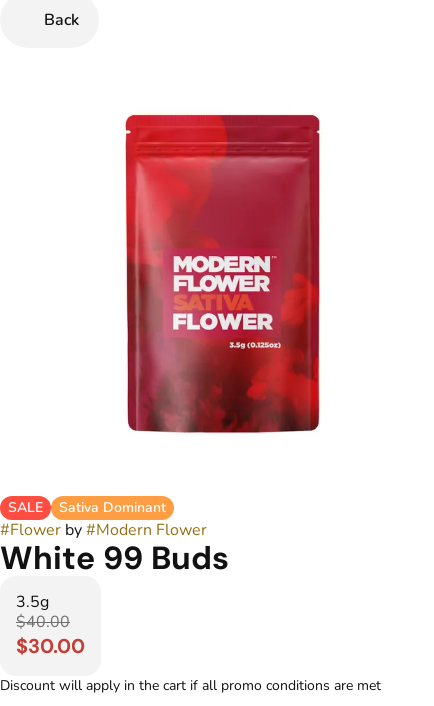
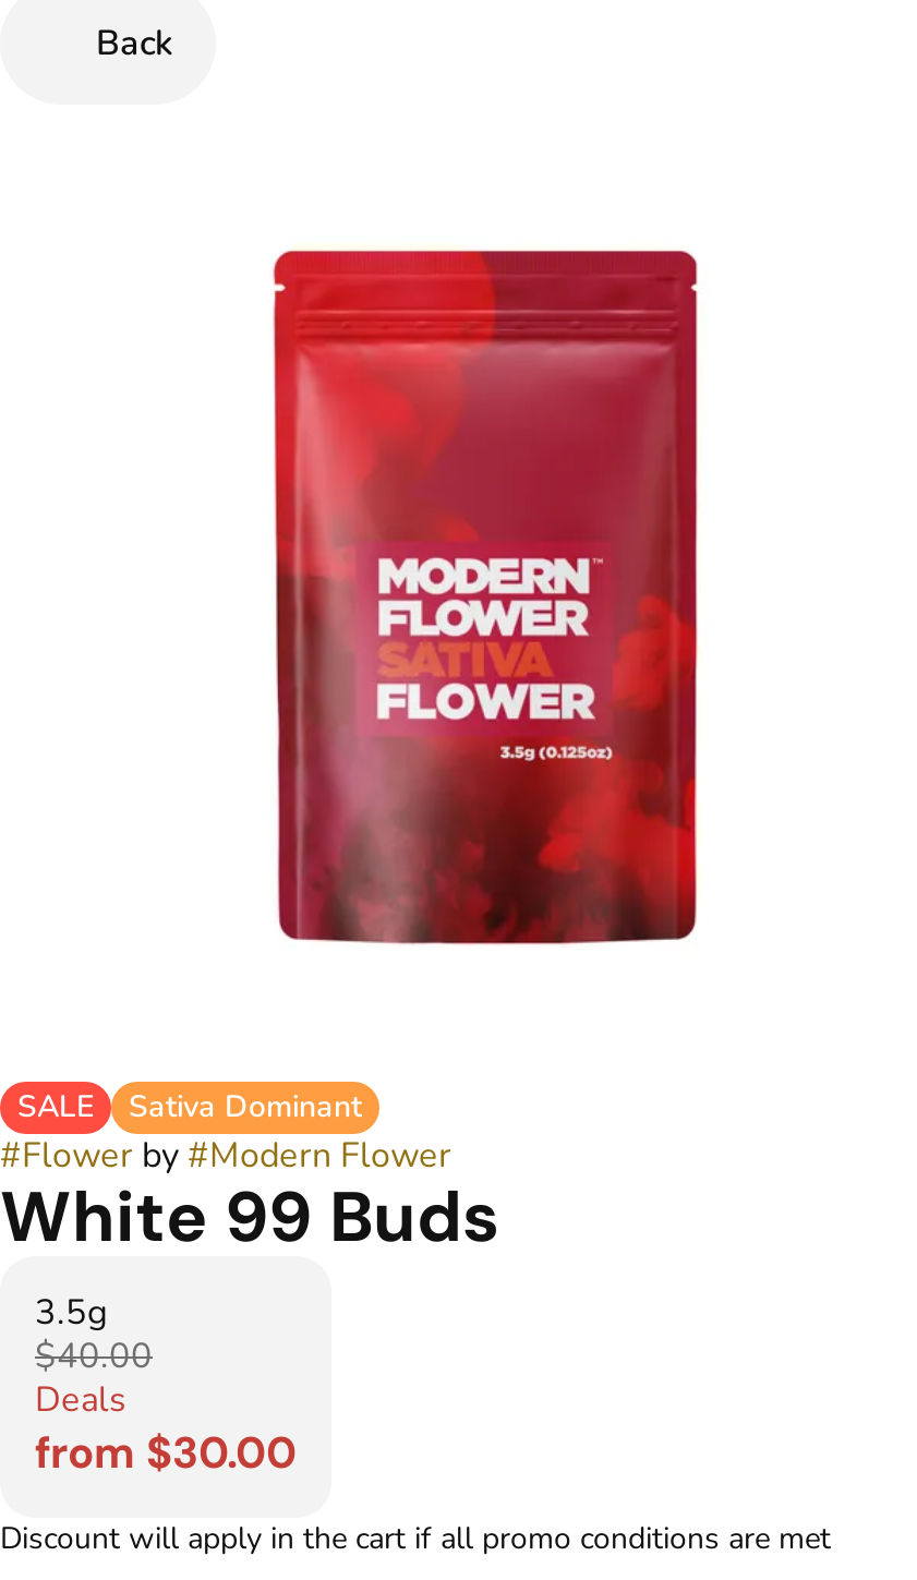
- $30.00
+ Deals
+ from $30.00
